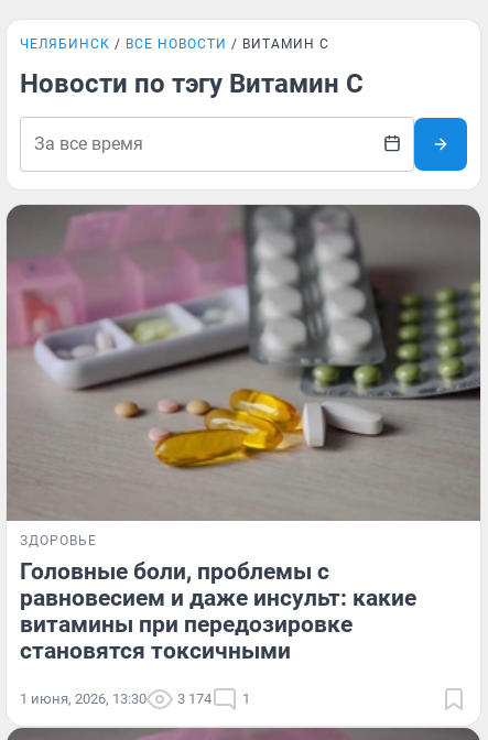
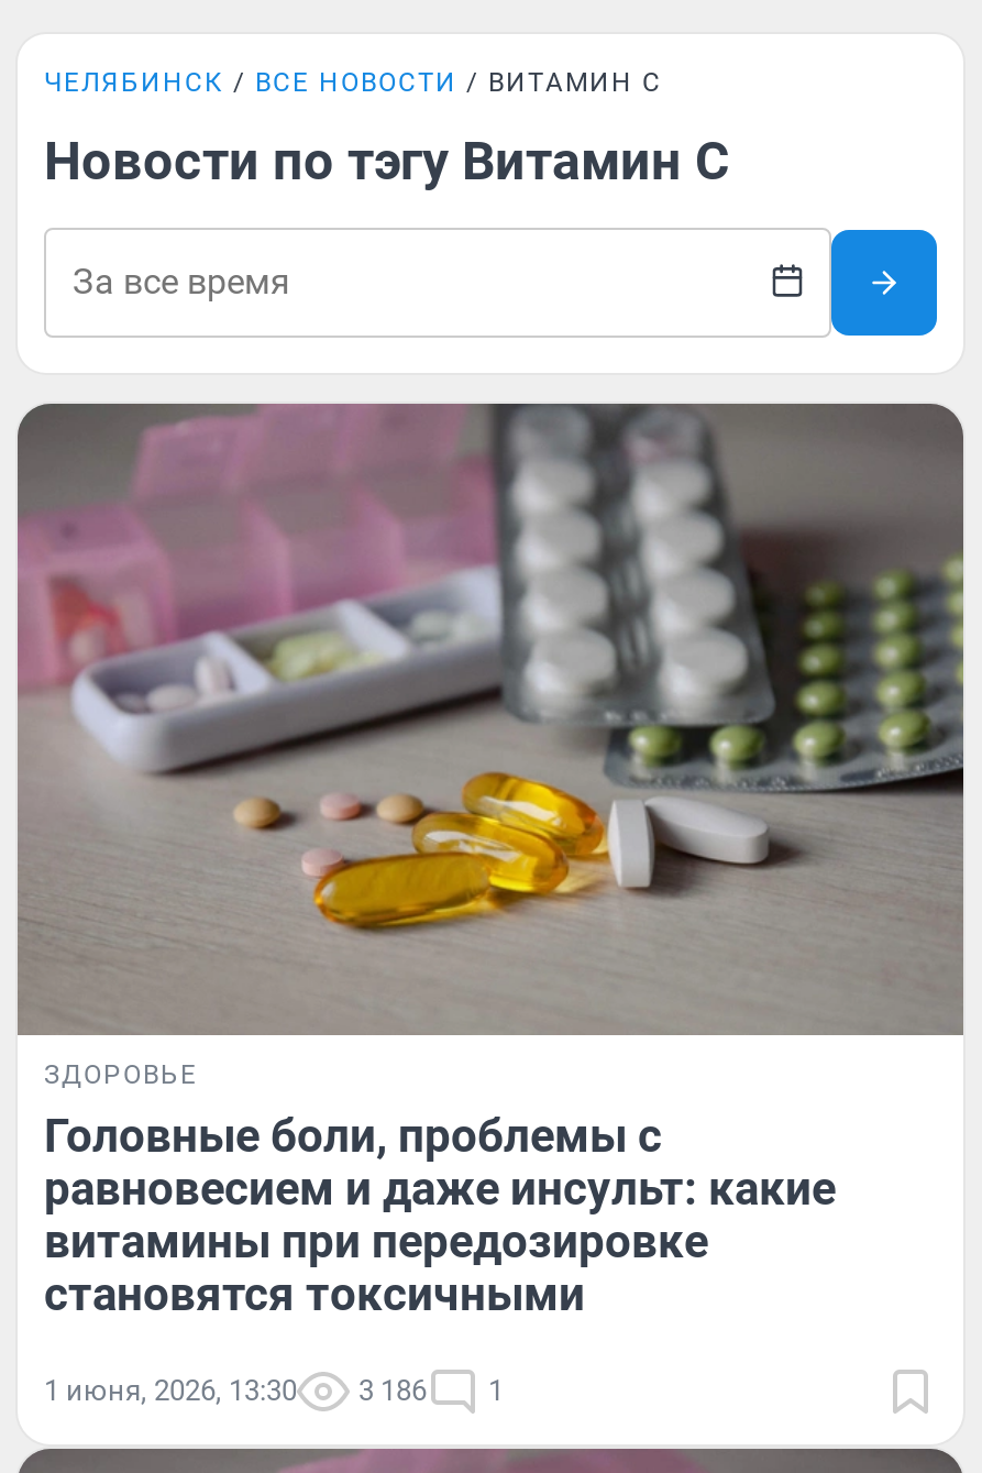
- 1 июня, 2026, 13:30 3 174 1
+ 1 июня, 2026, 13:30 3 186 1
